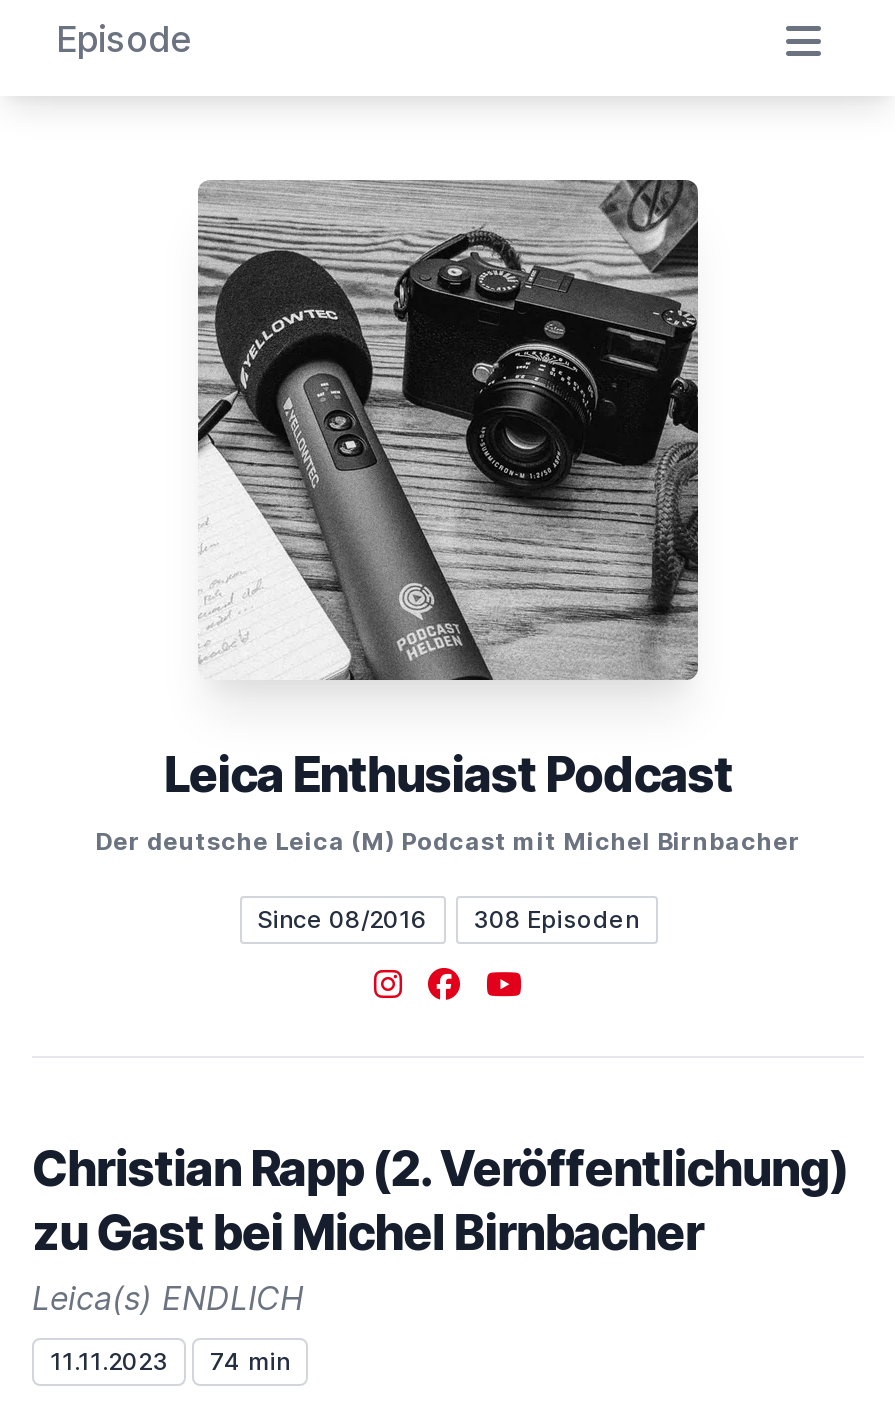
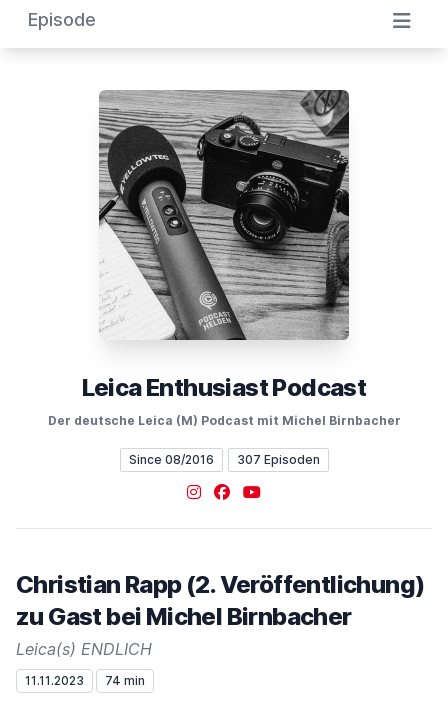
- Since 08/2016 308 Episoden
+ Since 08/2016 307 Episoden
